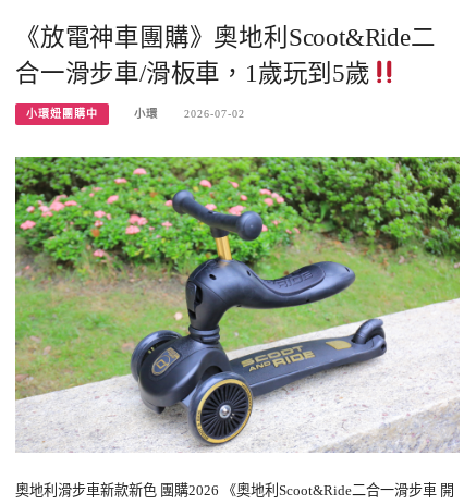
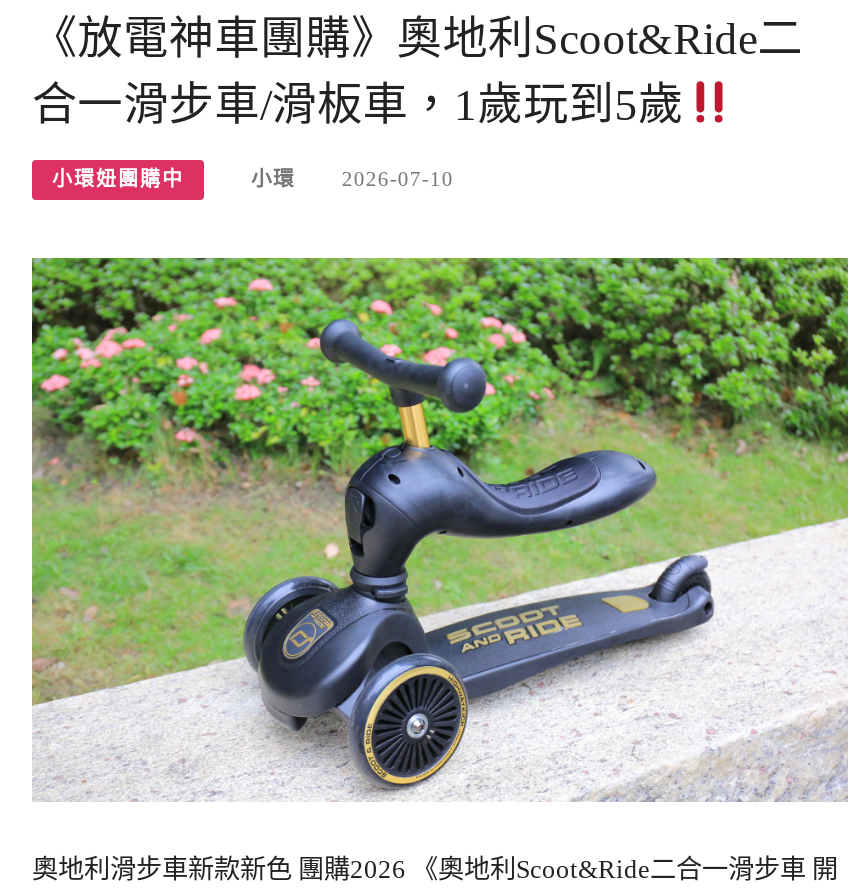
- 2026-07-02
+ 2026-07-10
